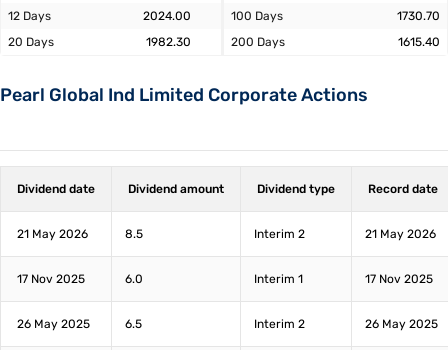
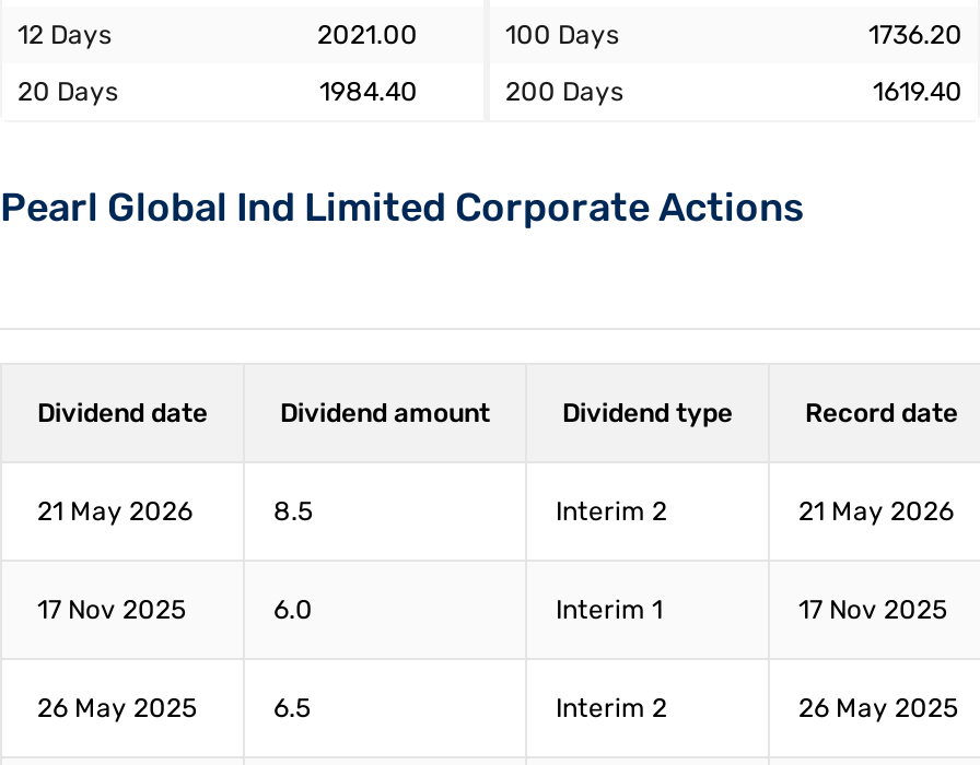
- 2024.00
+ 2021.00

- 1730.70
+ 1736.20

- 1982.30
+ 1984.40

- 1615.40
+ 1619.40
